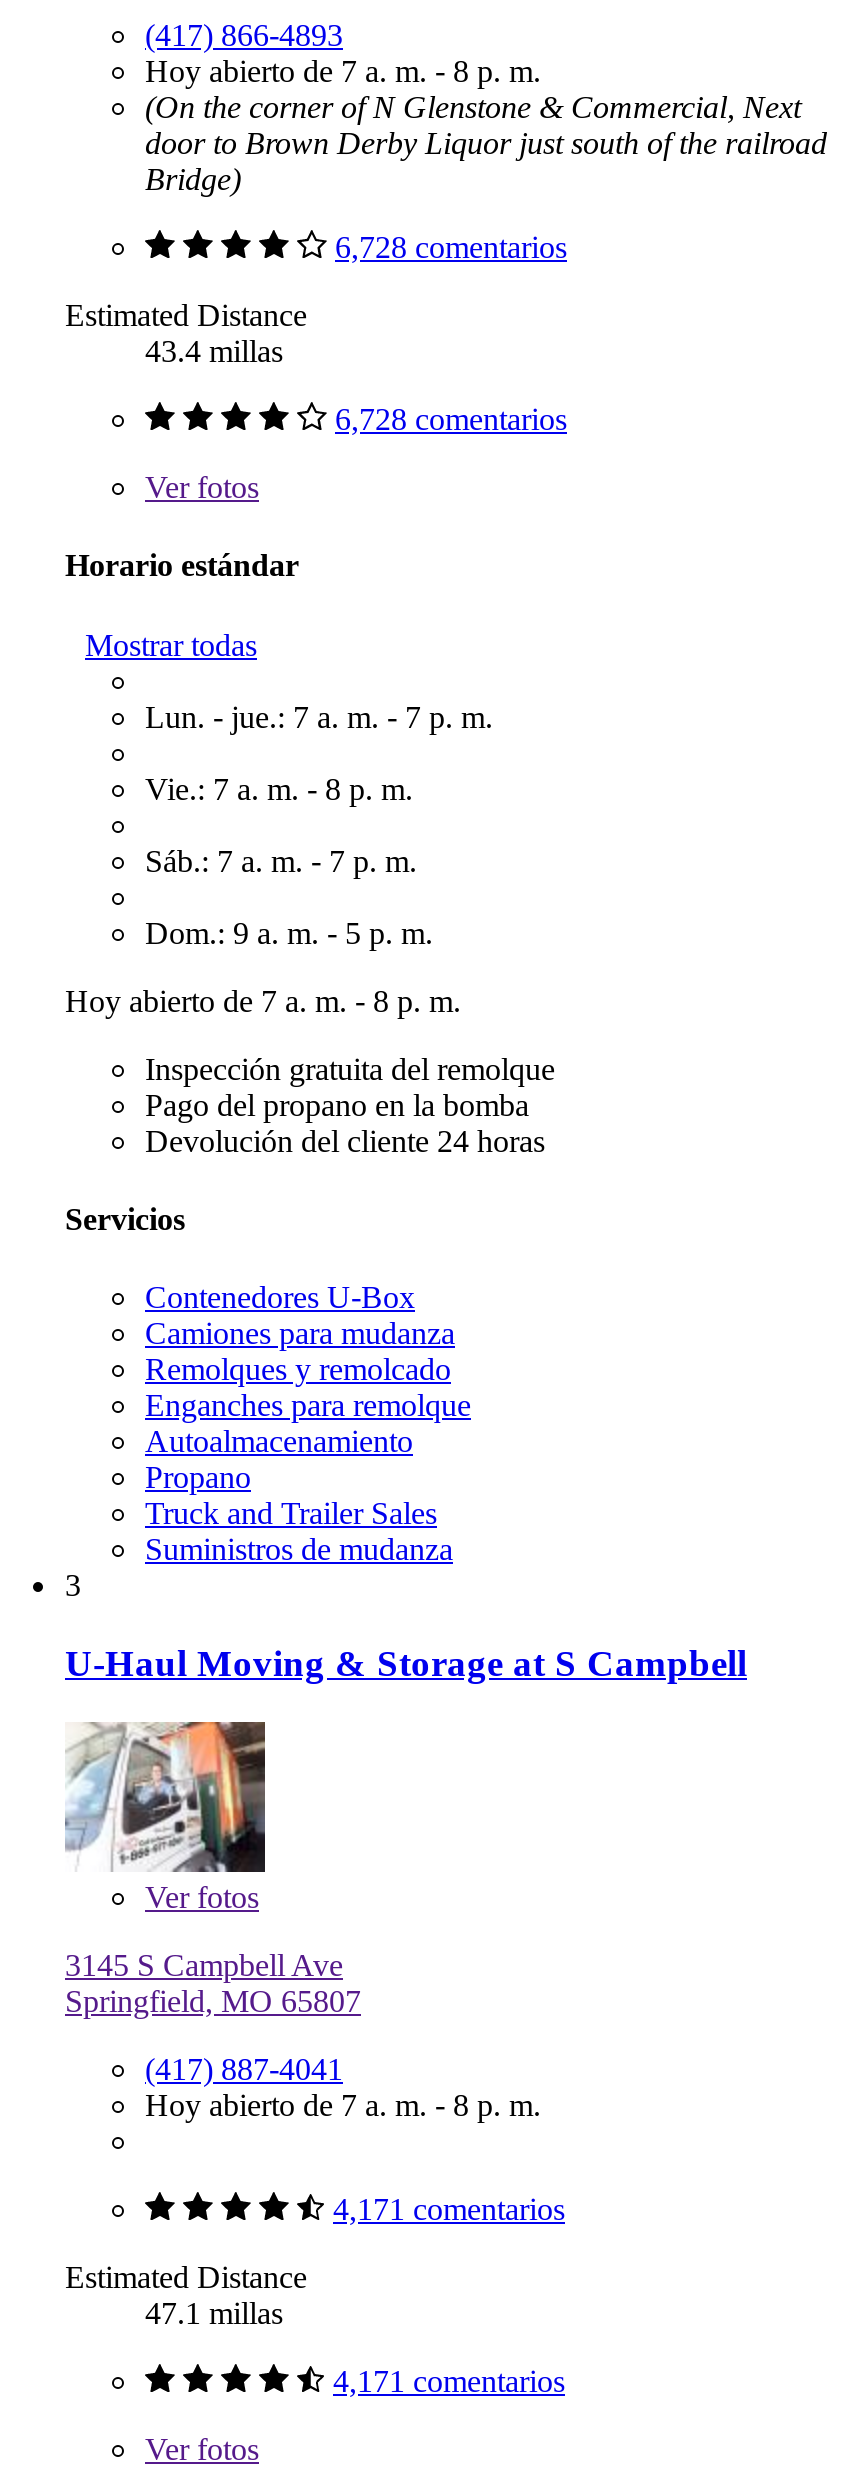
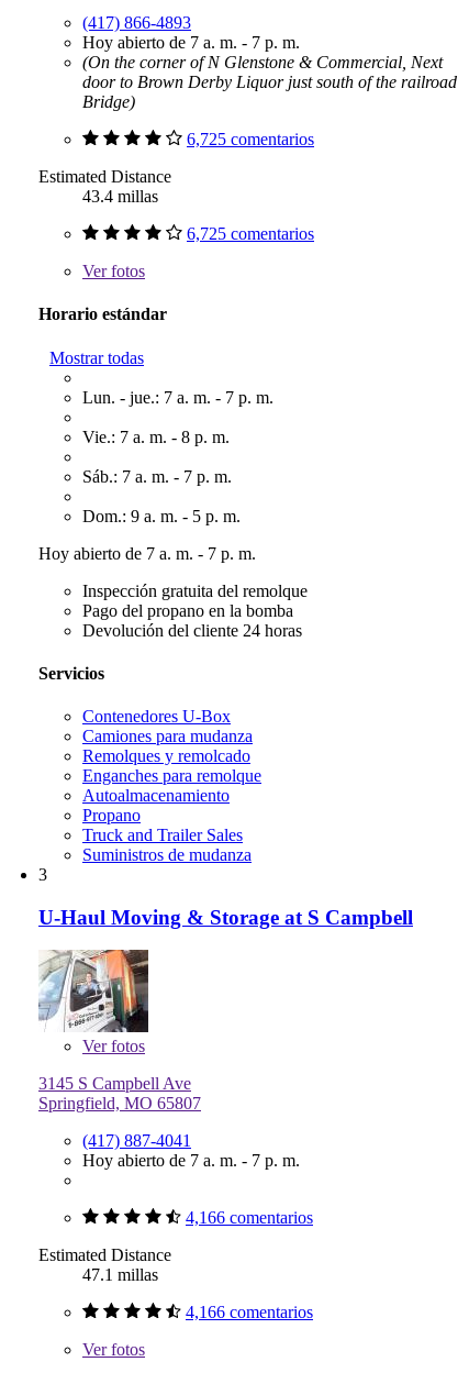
- Hoy abierto de 7 a. m. - 8 p. m.
+ Hoy abierto de 7 a. m. - 7 p. m.

- 6,728 comentarios
+ 6,725 comentarios

- 6,728 comentarios
+ 6,725 comentarios

- Hoy abierto de 7 a. m. - 8 p. m.
+ Hoy abierto de 7 a. m. - 7 p. m.

- Hoy abierto de 7 a. m. - 8 p. m.
+ Hoy abierto de 7 a. m. - 7 p. m.

- 4,171 comentarios
+ 4,166 comentarios

- 4,171 comentarios
+ 4,166 comentarios
